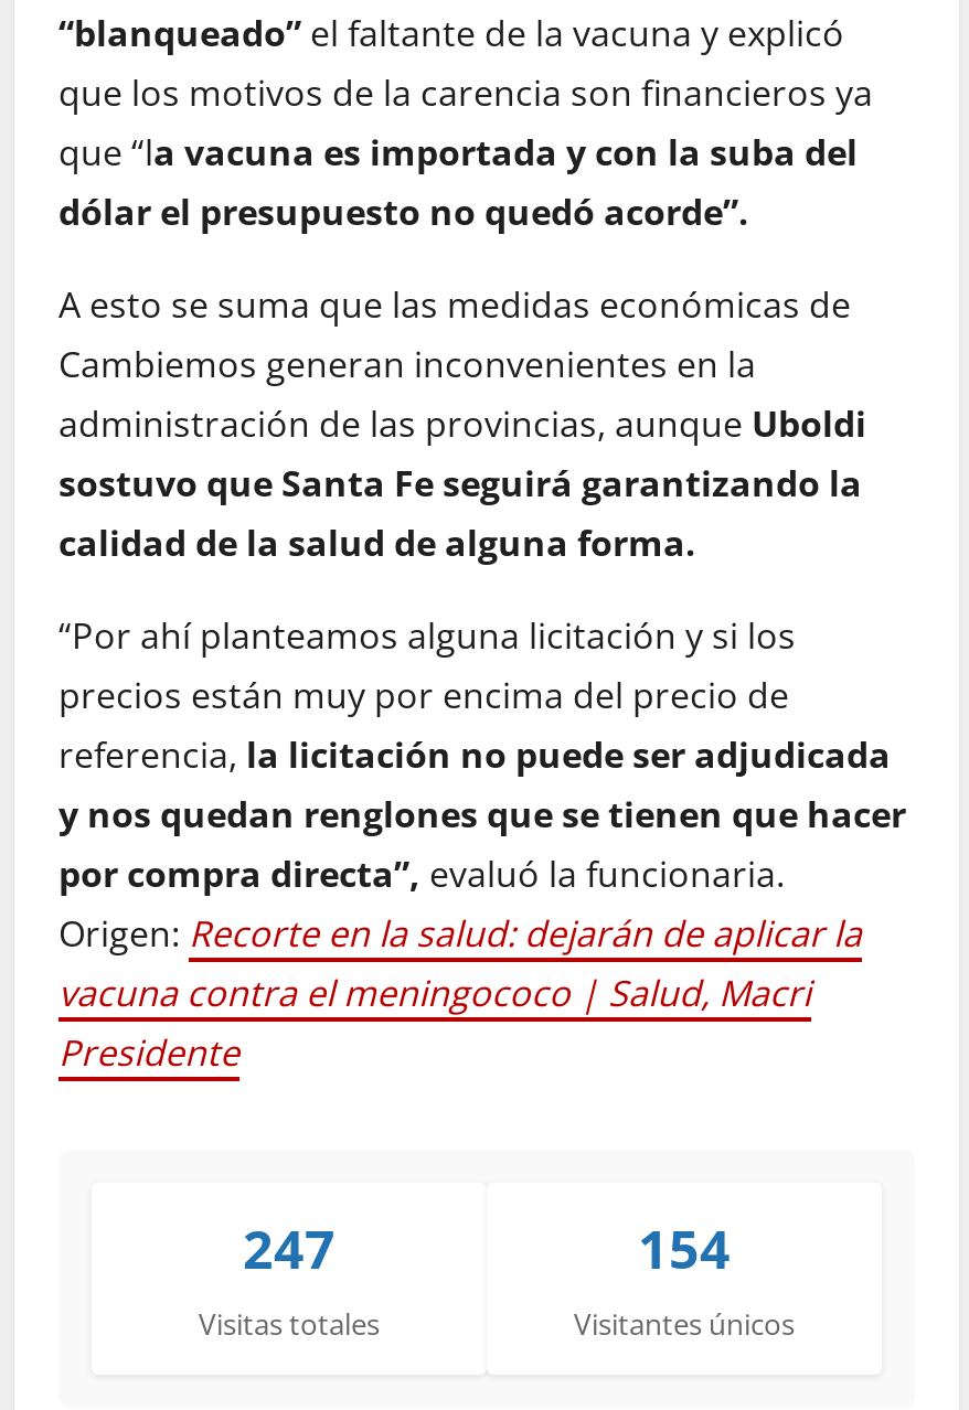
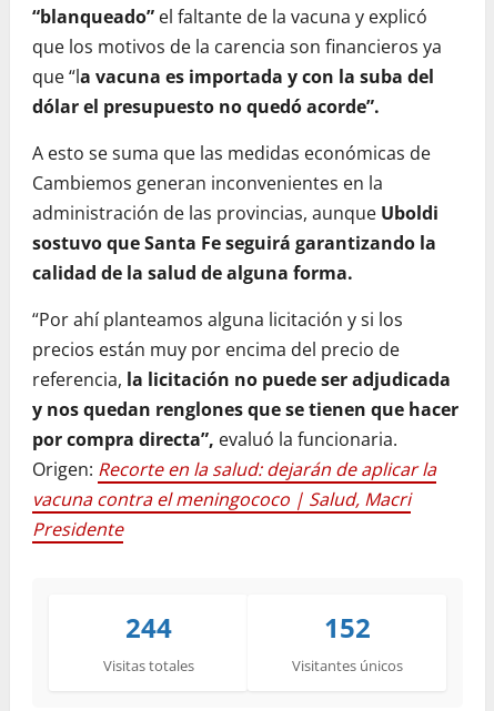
- 247
+ 244

- 154
+ 152
